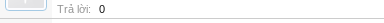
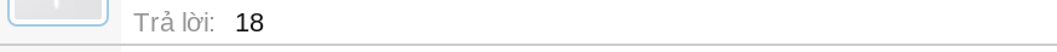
- Trả lời: 0
+ Trả lời: 18
